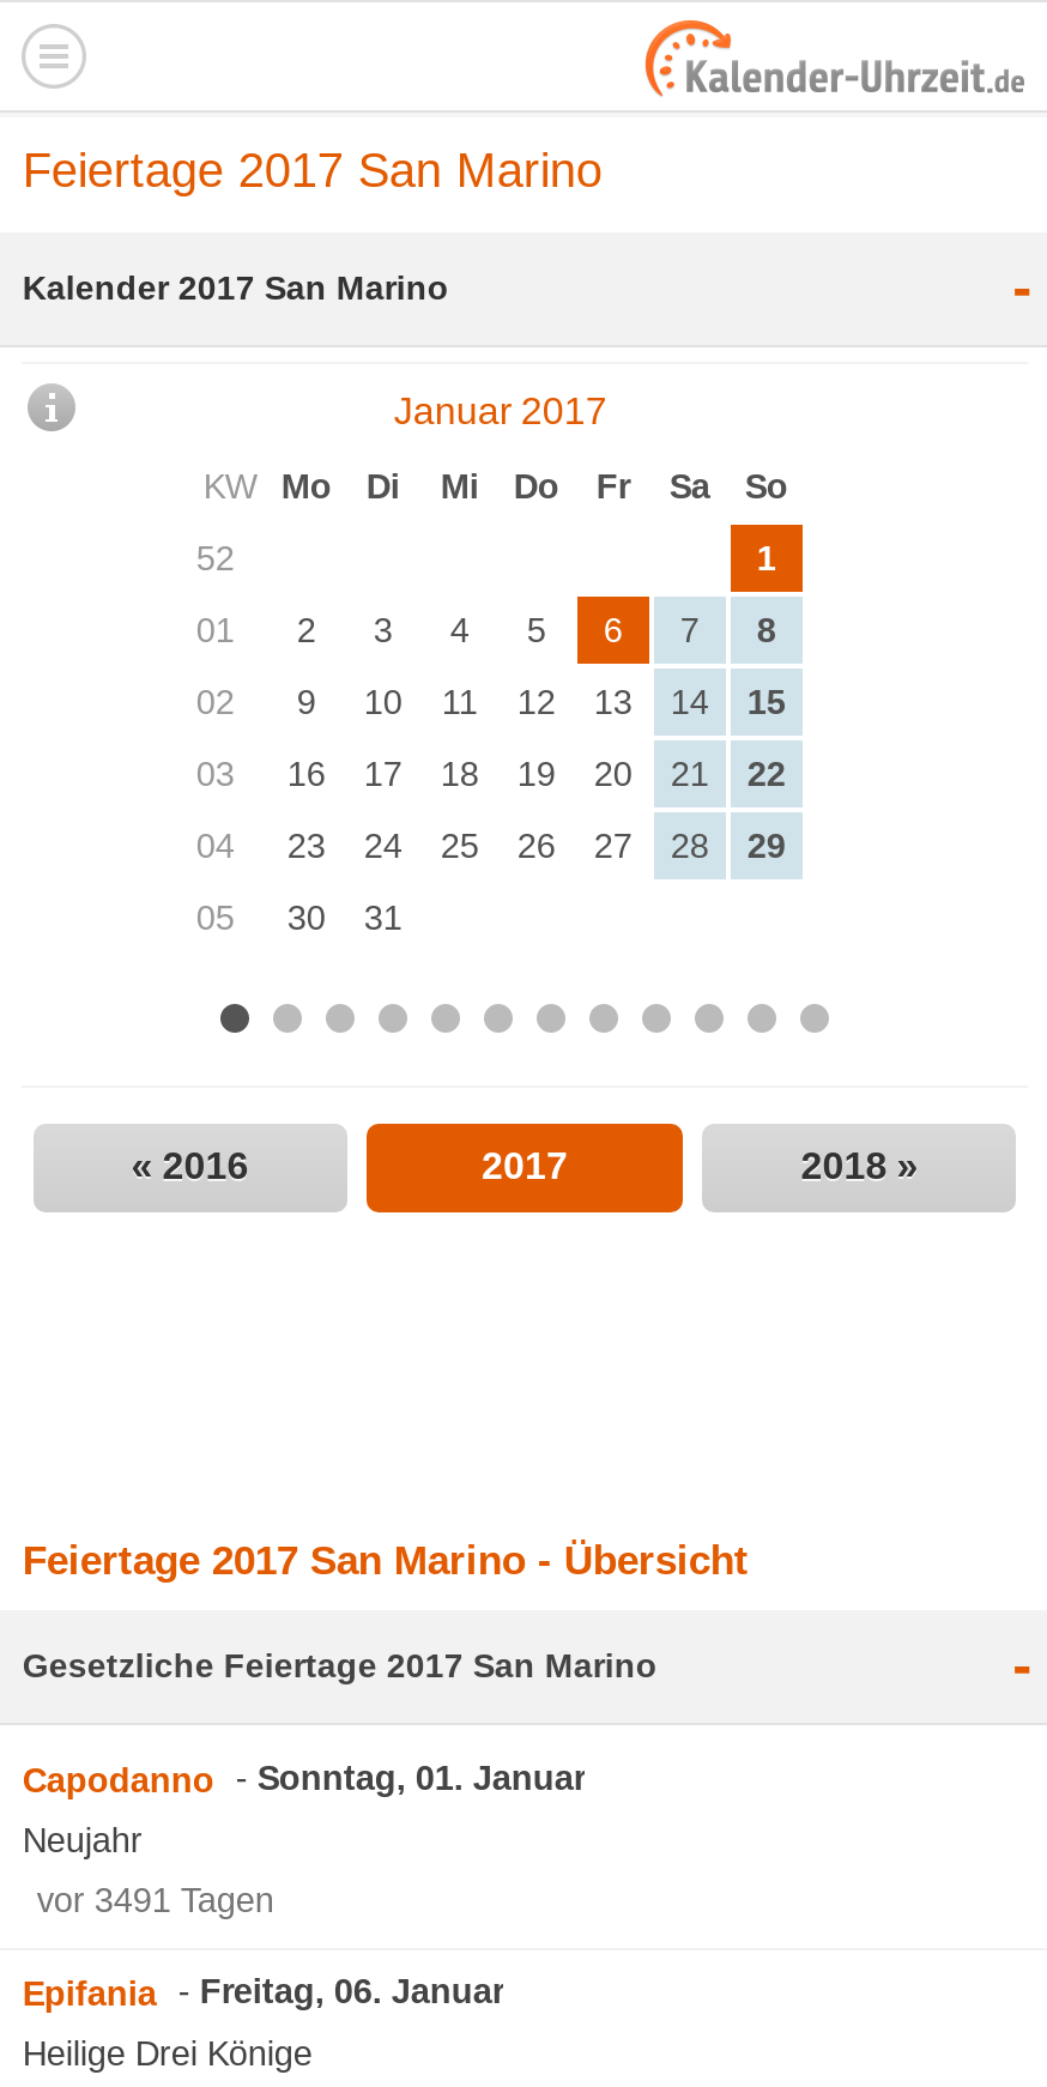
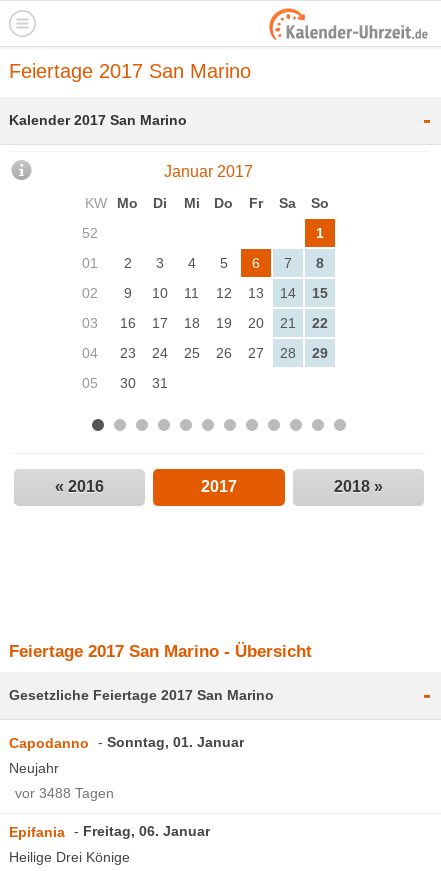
- vor 3491 Tagen
+ vor 3488 Tagen
